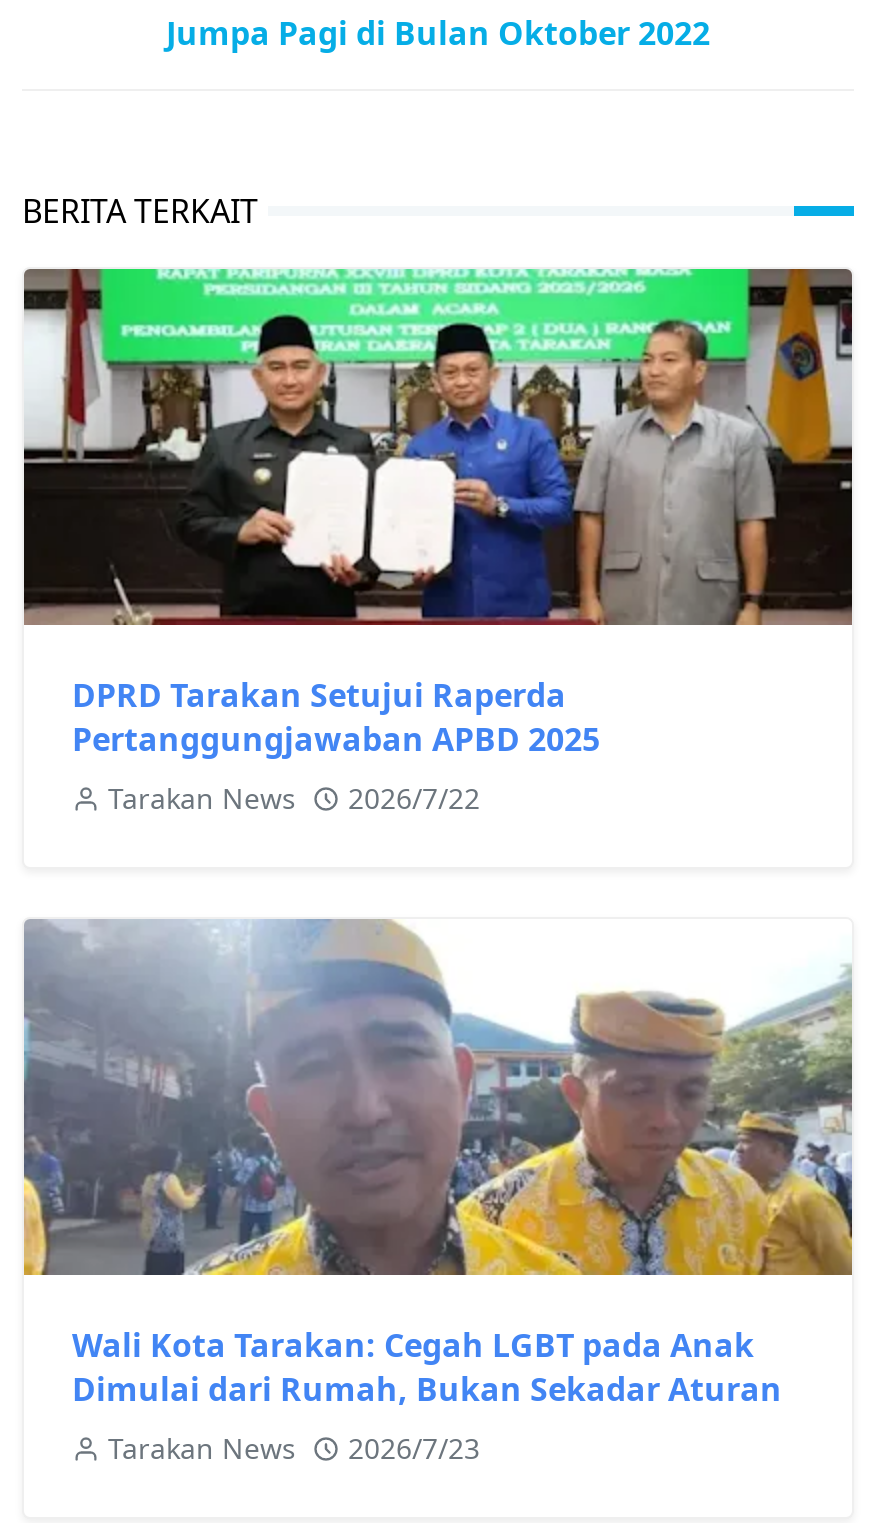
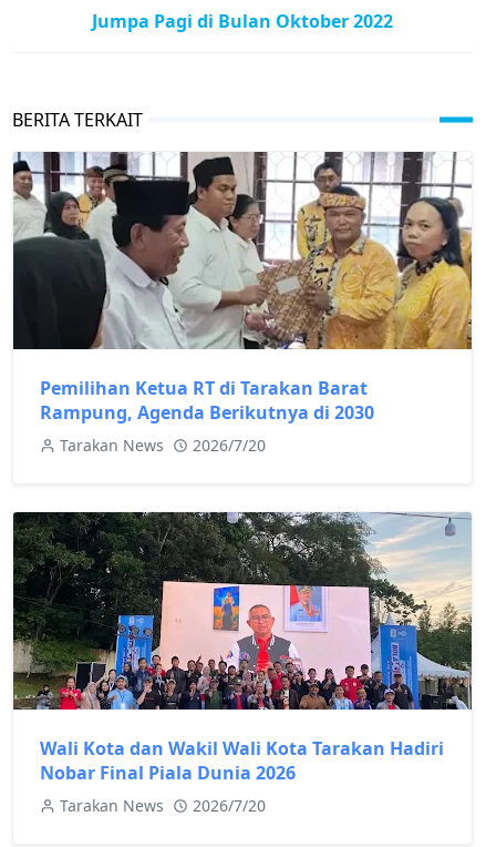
- [image]
- DPRD Tarakan Setujui Raperda
- Pertanggungjawaban APBD 2025
+ [image]
+ Pemilihan Ketua RT di Tarakan Barat
+ Rampung, Agenda Berikutnya di 2030

- Tarakan News 2026/7/22
+ Tarakan News 2026/7/20

- [image]
- Wali Kota Tarakan: Cegah LGBT pada Anak
- Dimulai dari Rumah, Bukan Sekadar Aturan
+ [image]
+ Wali Kota dan Wakil Wali Kota Tarakan Hadiri
+ Nobar Final Piala Dunia 2026

- Tarakan News 2026/7/23
+ Tarakan News 2026/7/20
